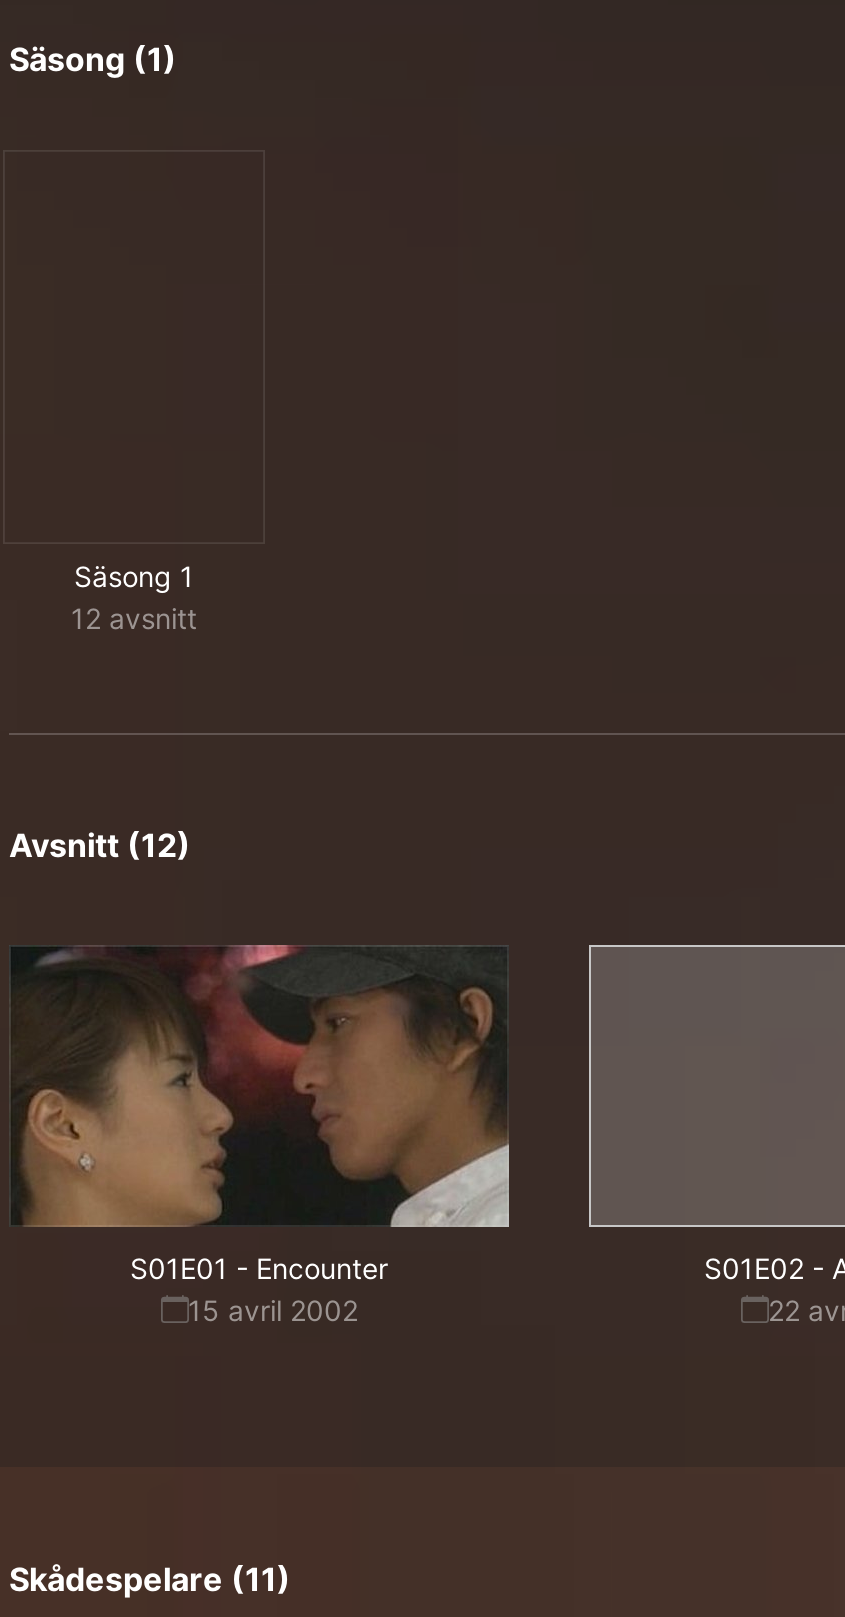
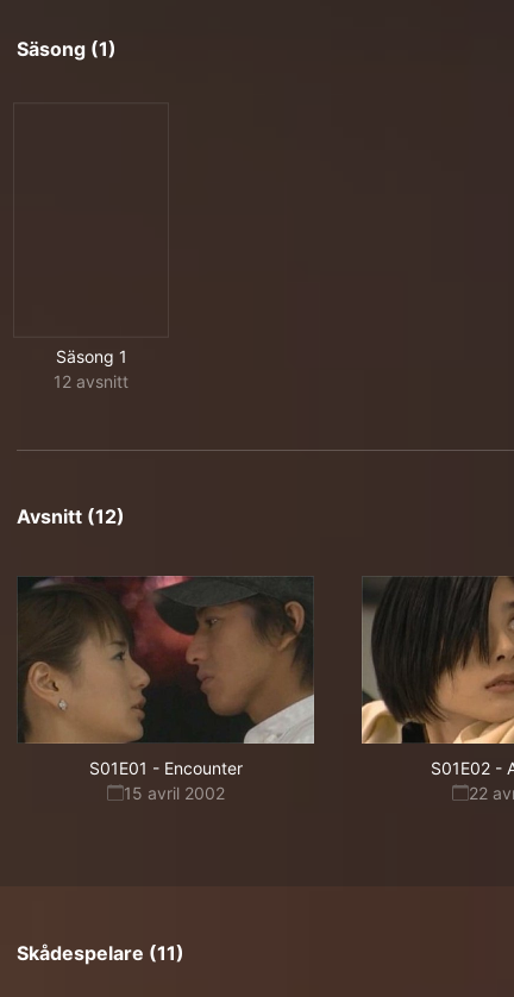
+ [image]
